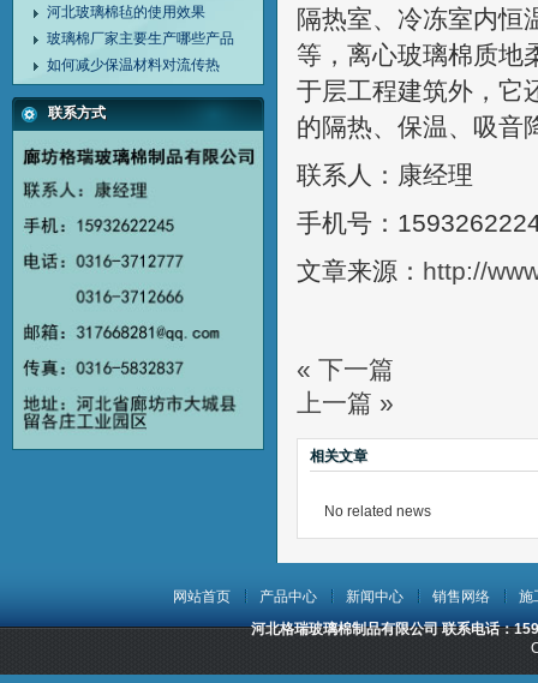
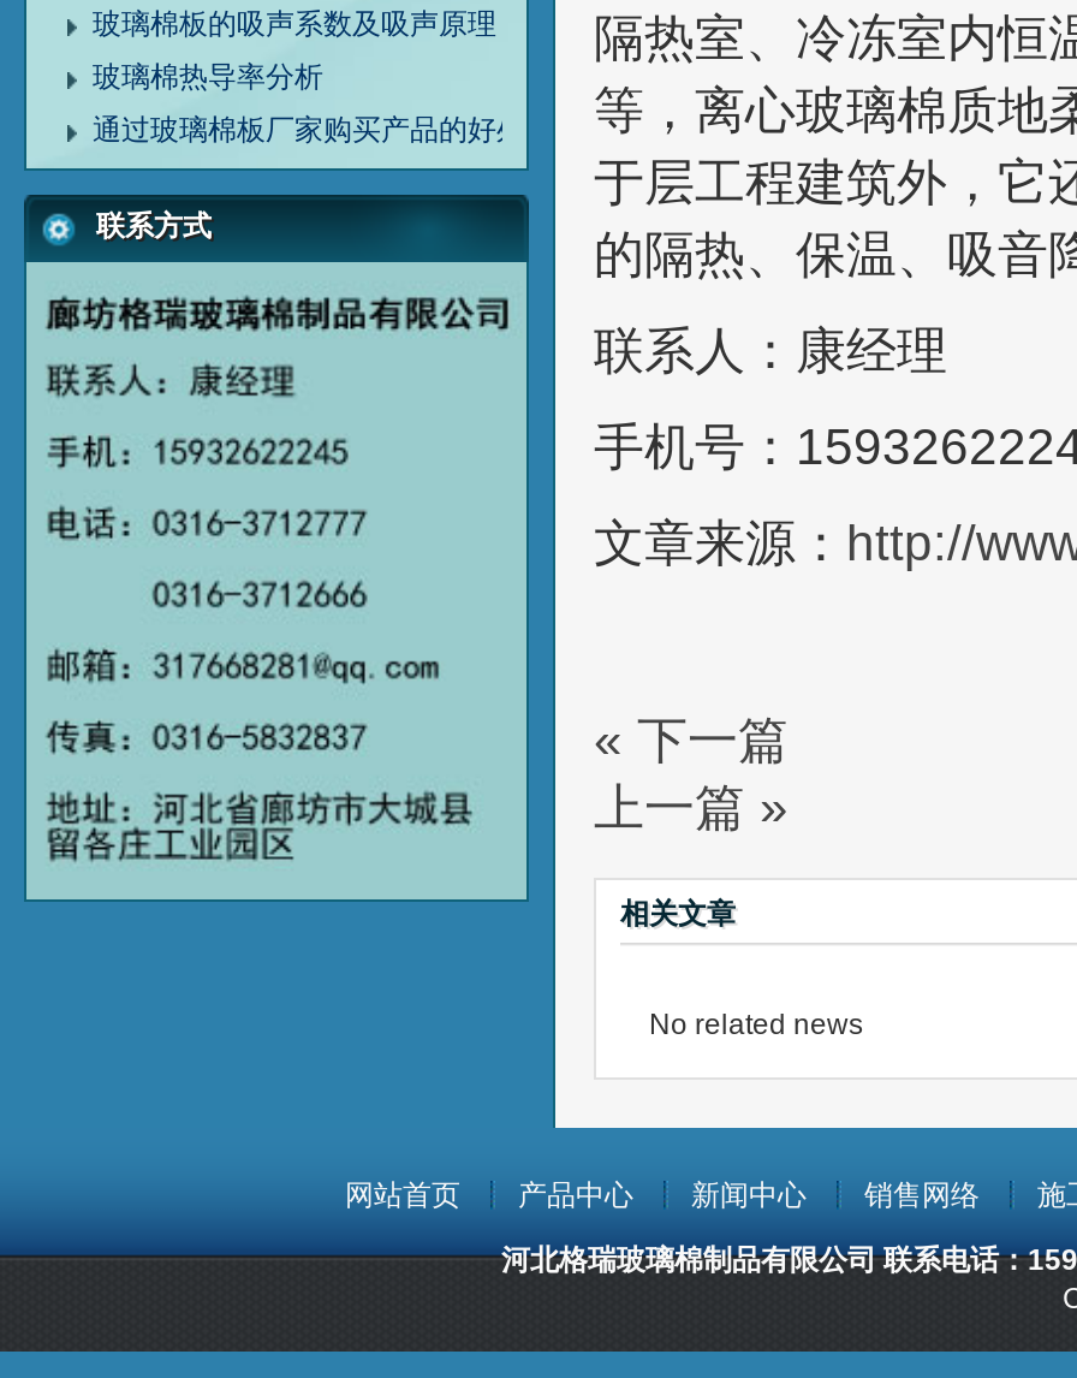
- 河北玻璃棉毡的使用效果
+ 玻璃棉板的吸声系数及吸声原理

- 玻璃棉厂家主要生产哪些产品
+ 玻璃棉热导率分析

- 如何减少保温材料对流传热
+ 通过玻璃棉板厂家购买产品的好处
